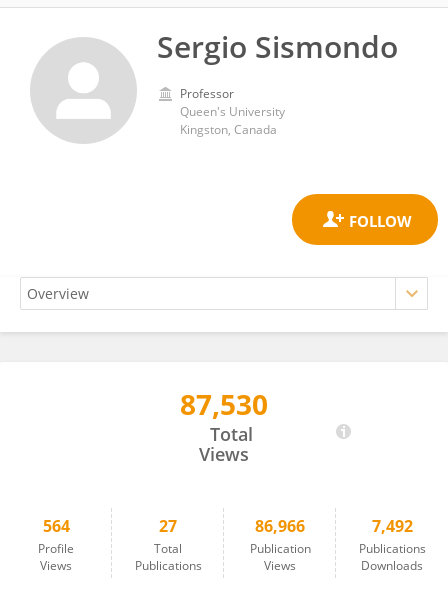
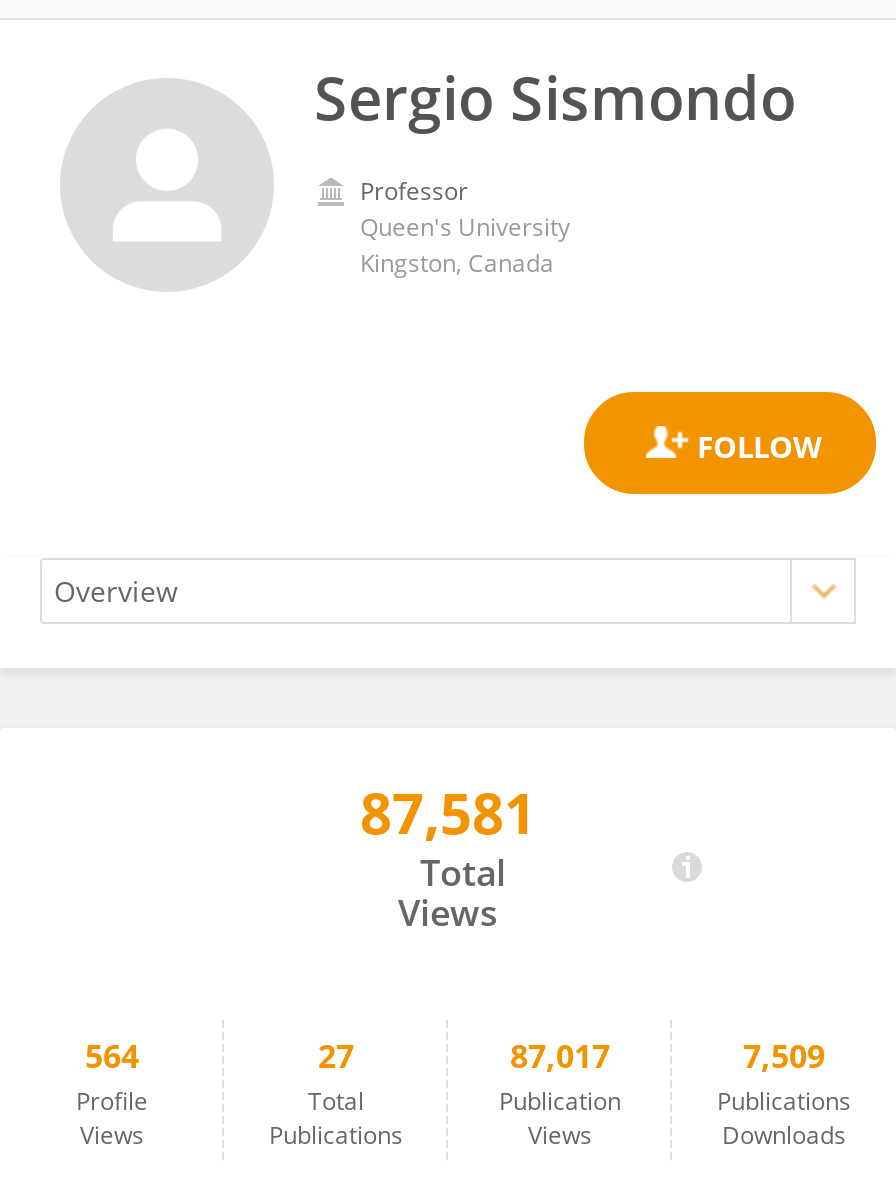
- 87,530
+ 87,581

- 86,966
+ 87,017

- 7,492
+ 7,509
